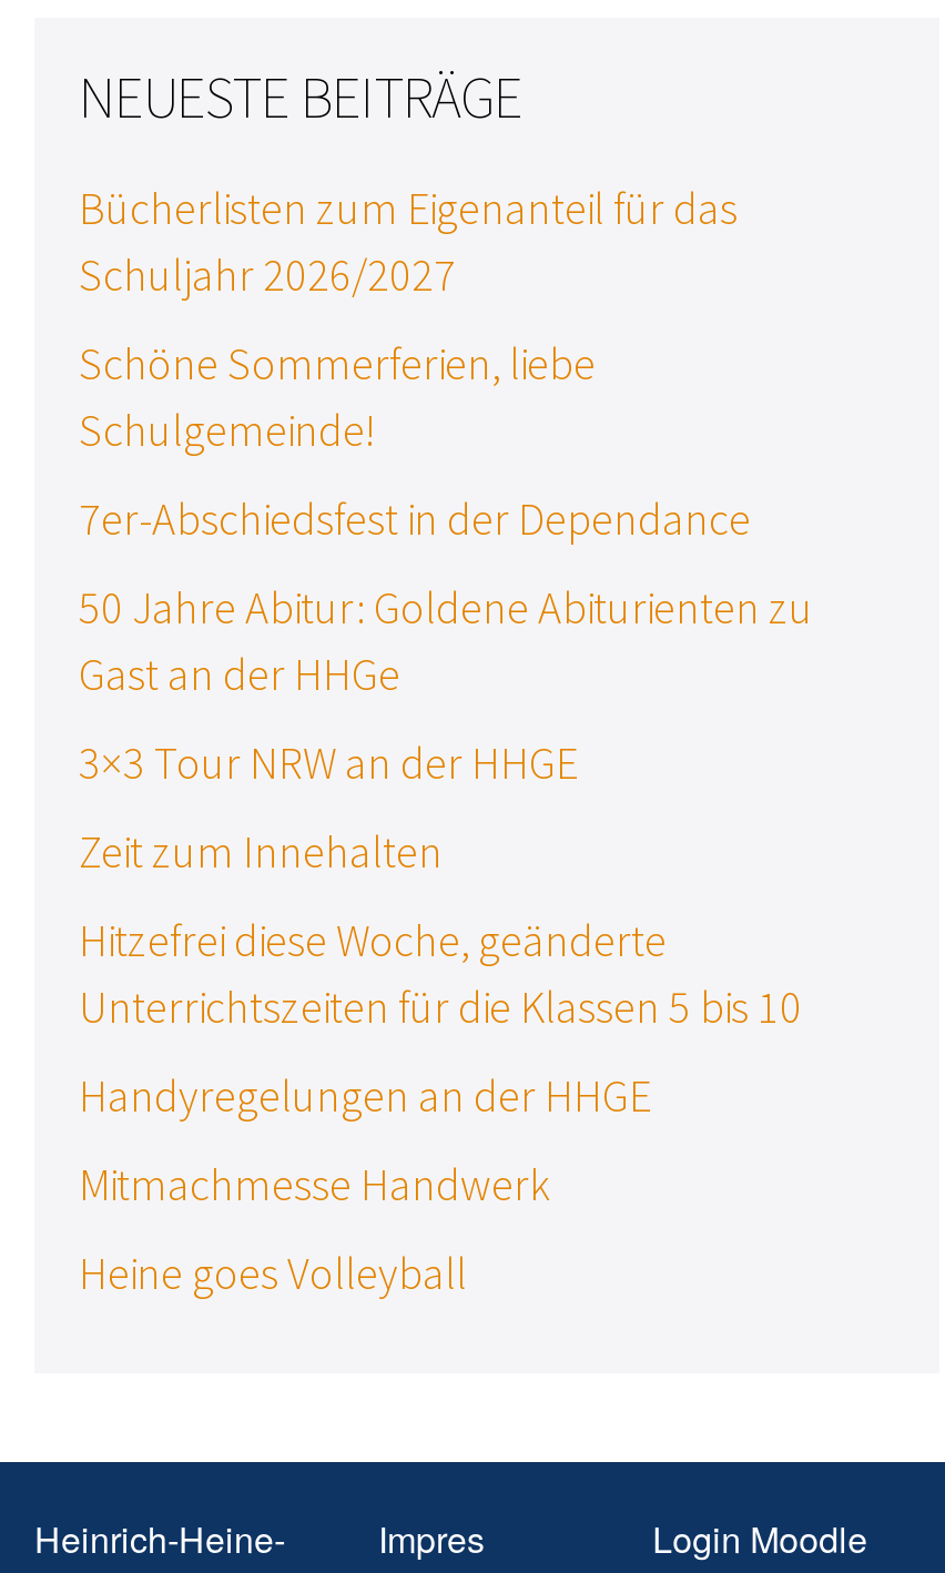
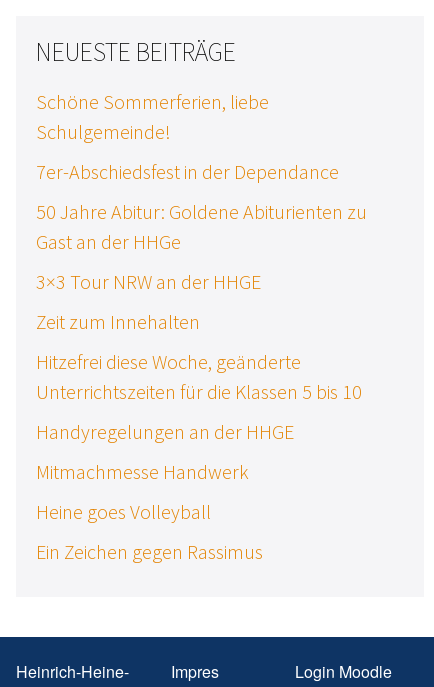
- Bücherlisten zum Eigenanteil für das
- Schuljahr 2026/2027

moved up: Schöne Sommerferien, liebe | Schulgemeinde! | 7er-Abschiedsfest in der Dependance | ... | Mitmachmesse Handwerk | Heine goes Volleyball

+ Ein Zeichen gegen Rassimus
